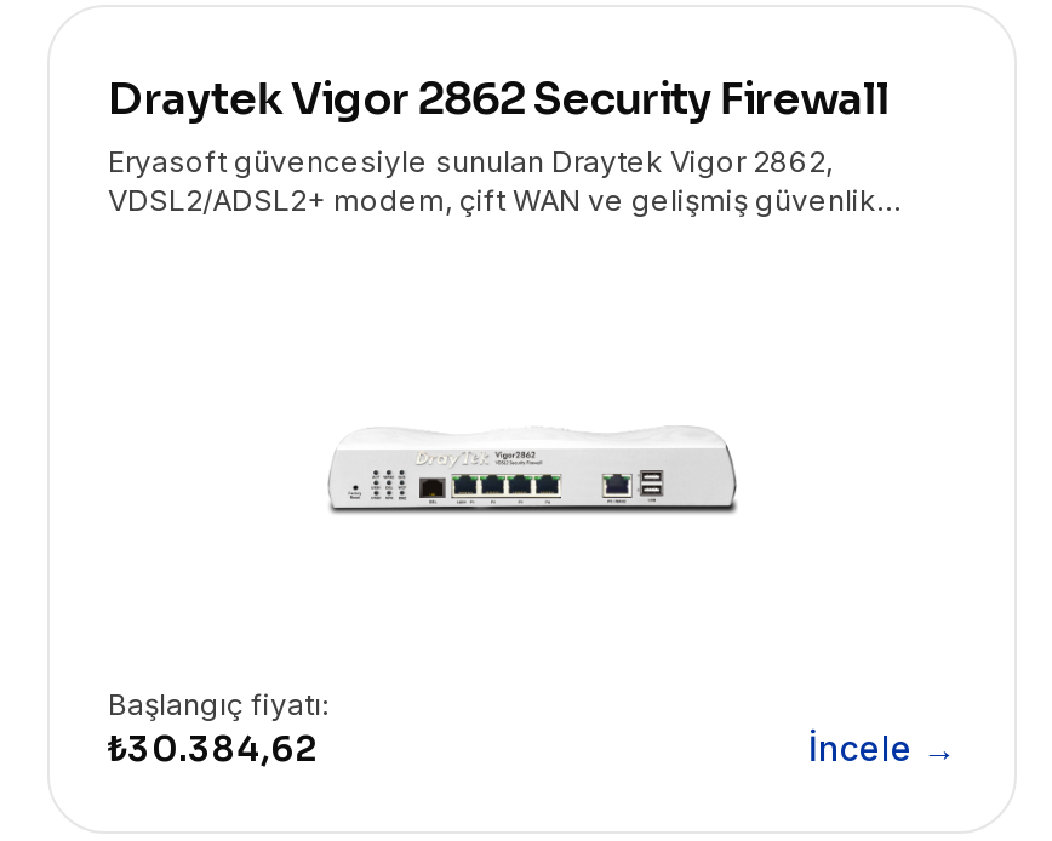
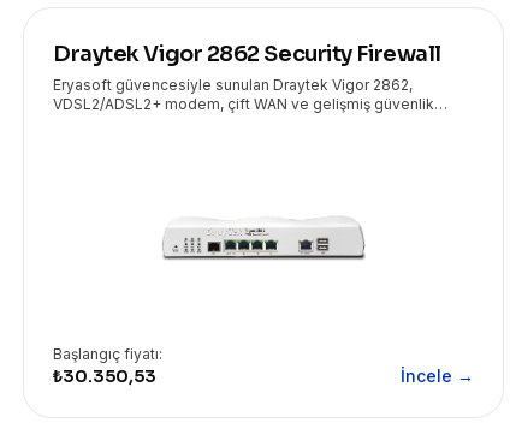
- ₺30.384,62
+ ₺30.350,53
